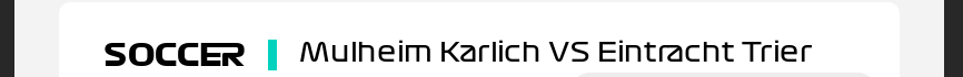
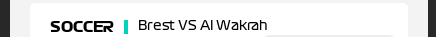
- Mulheim Karlich VS Eintracht Trier
+ Brest VS Al Wakrah
